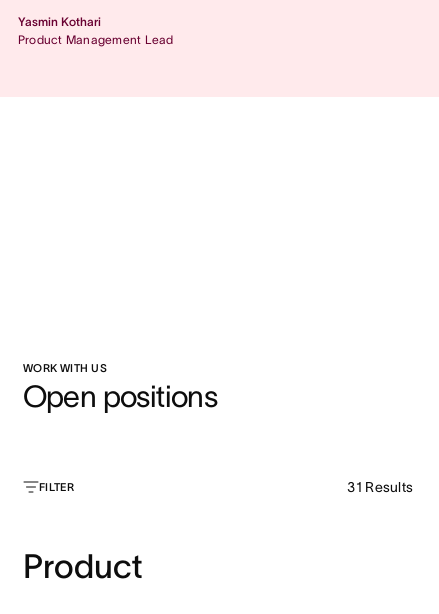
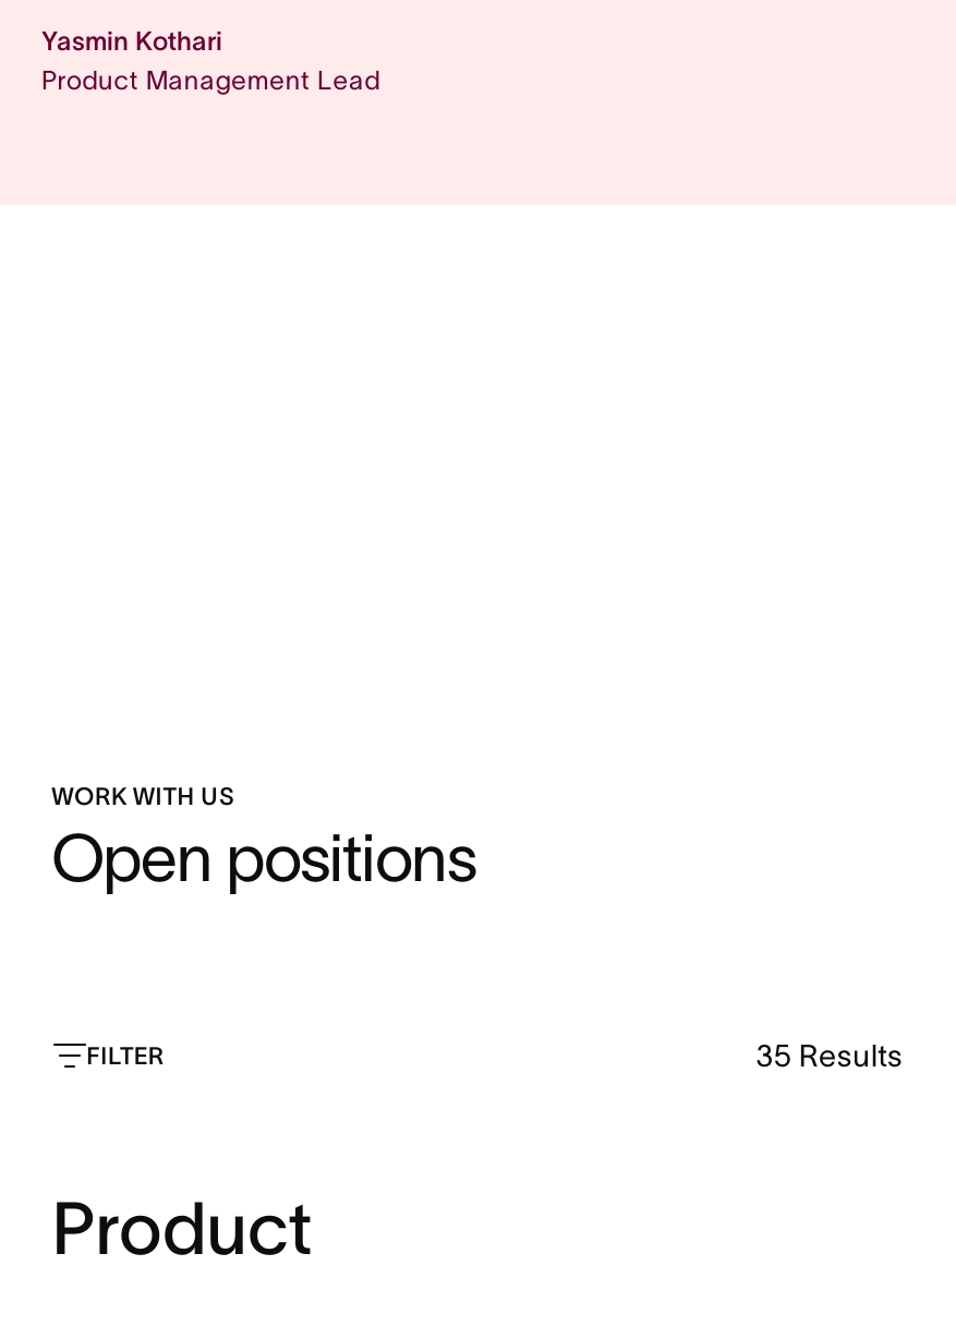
- 31 Results
+ 35 Results
